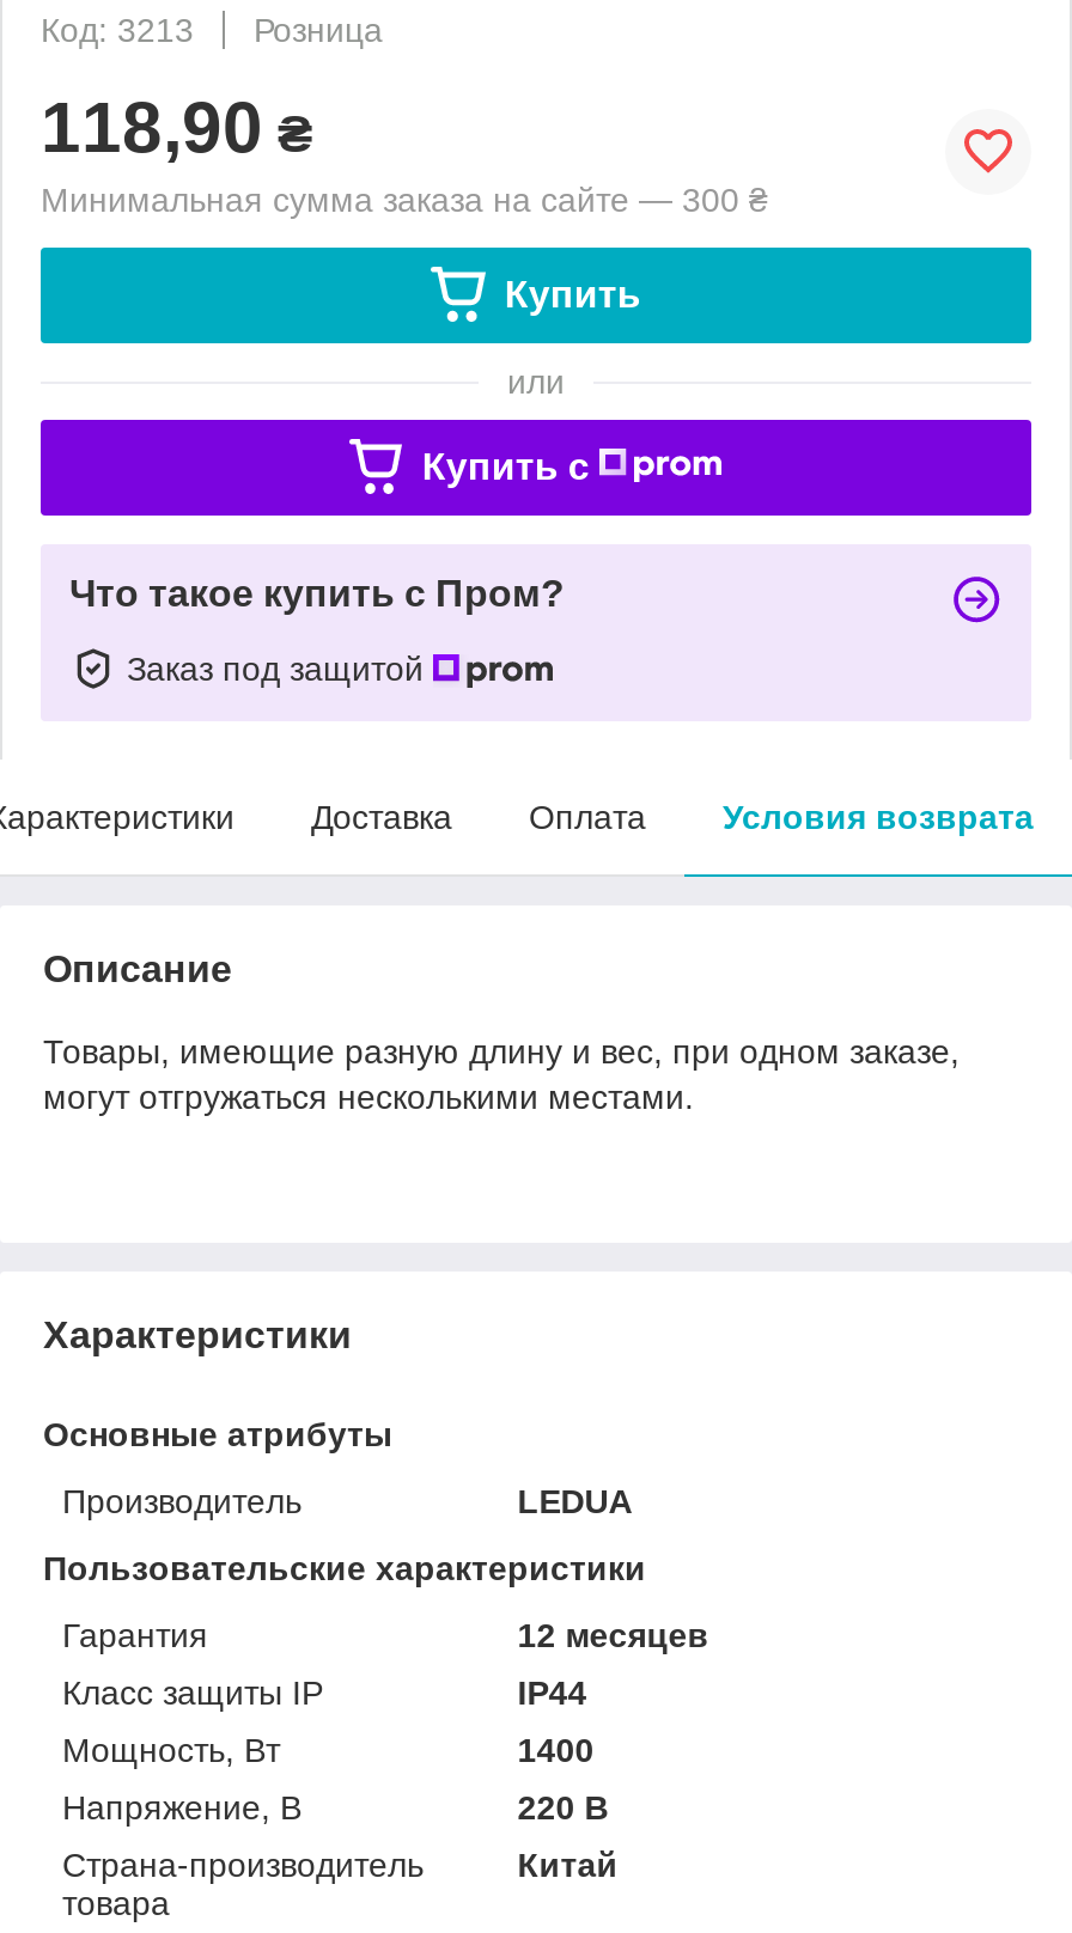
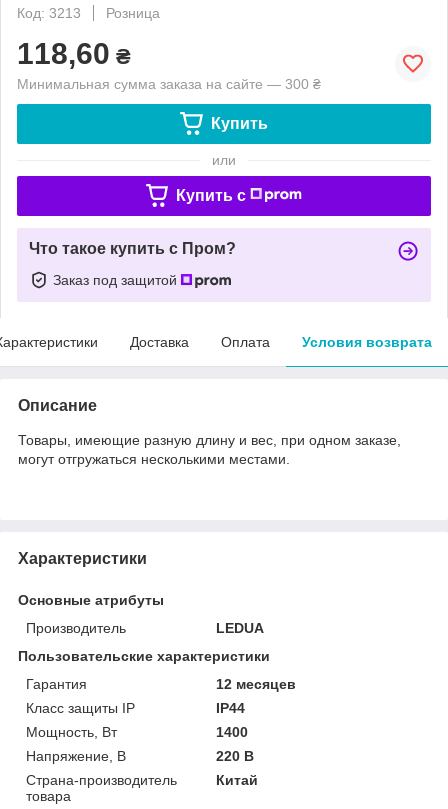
- 118,90 ₴
+ 118,60 ₴
